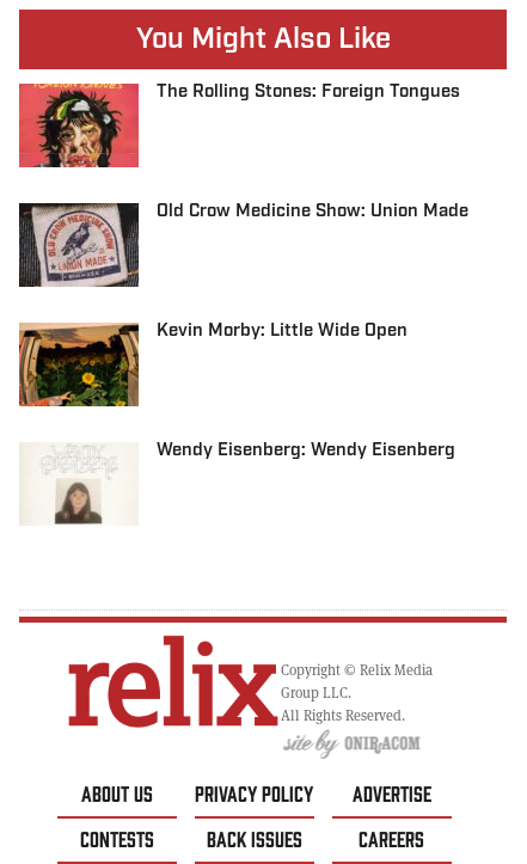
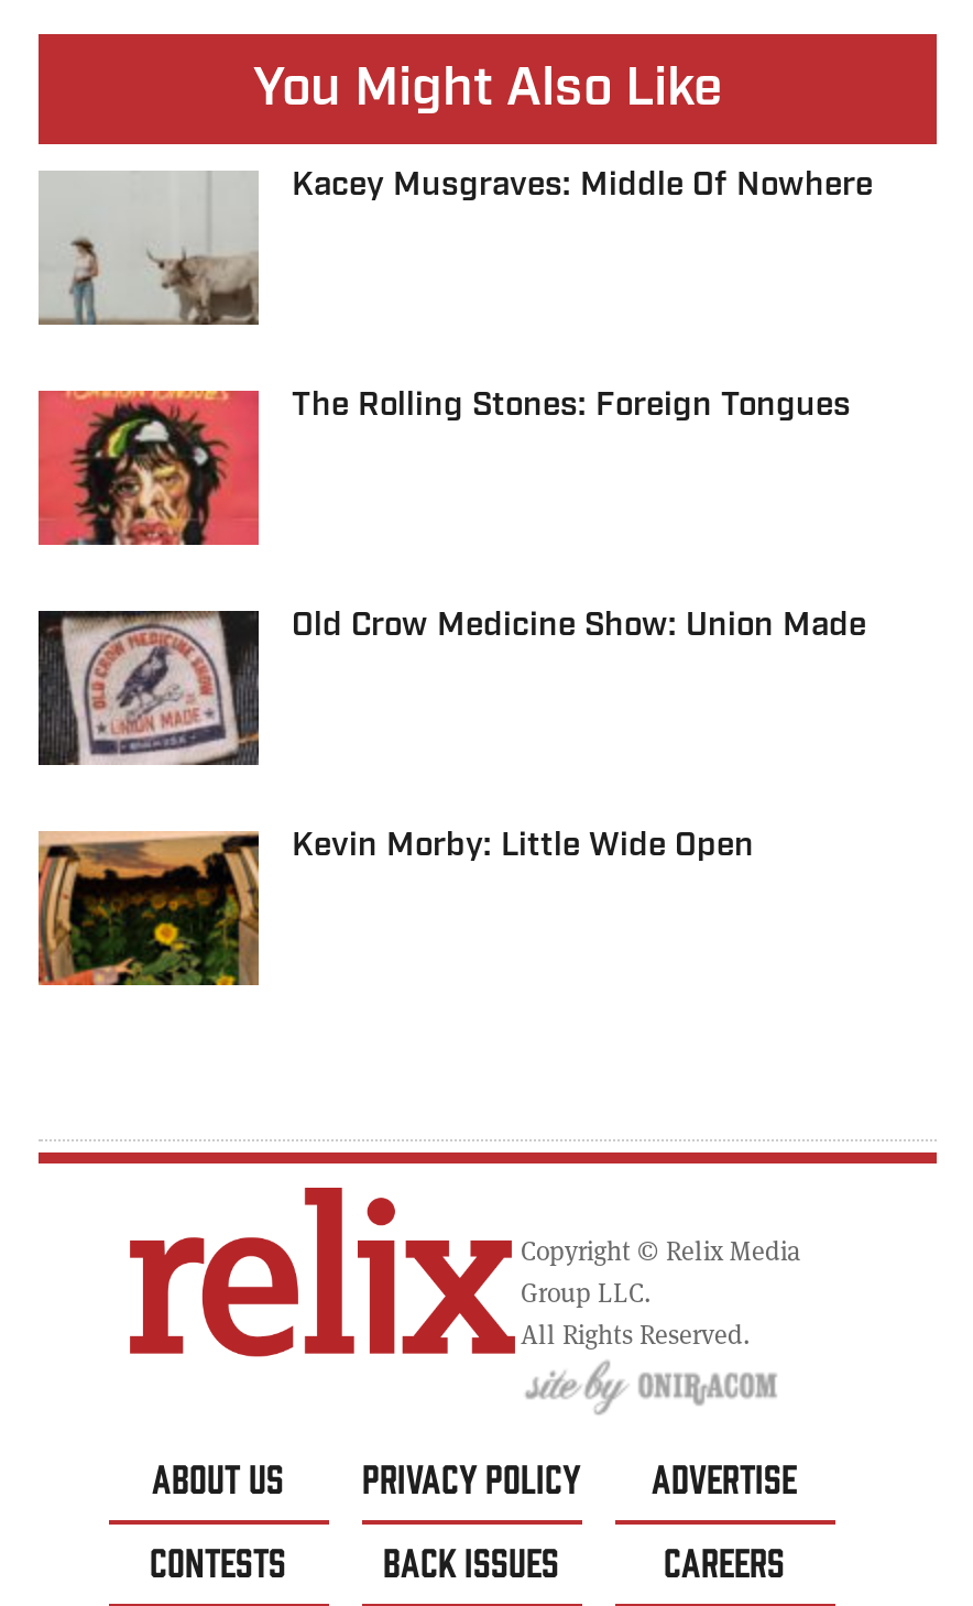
+ [image]
+ Kacey Musgraves: Middle Of Nowhere

moved down: [image] | The Rolling Stones: Foreign Tongues | Old Crow Medicine Show: Union Made | Kevin Morby: Little Wide Open

moved down: [image]

- [image]
- Wendy Eisenberg: Wendy Eisenberg
